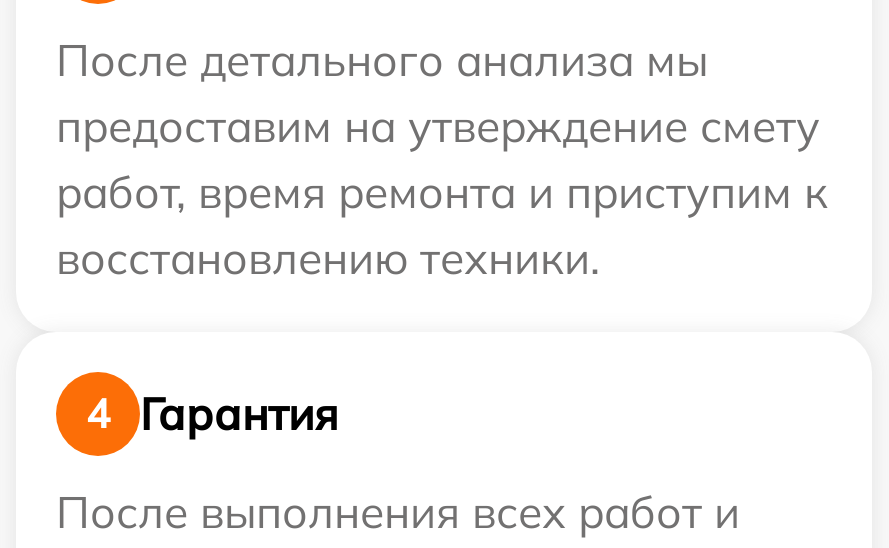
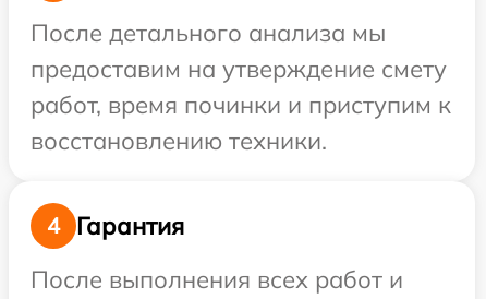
- работ, время ремонта и приступим к
+ работ, время починки и приступим к
